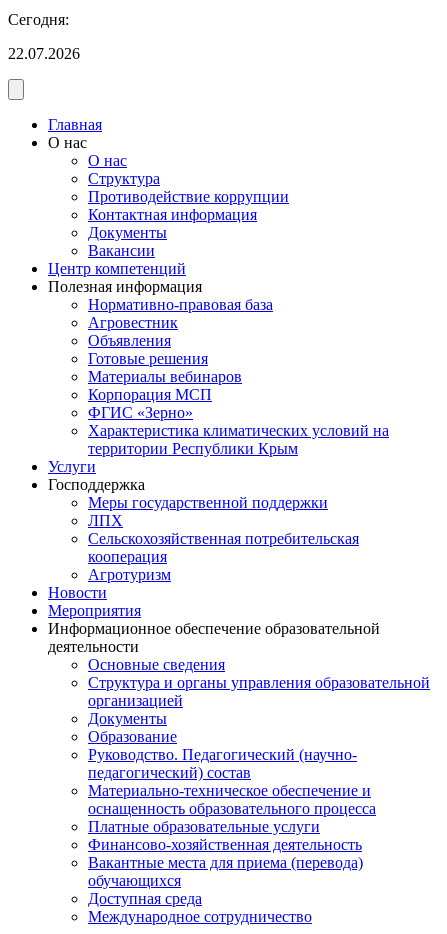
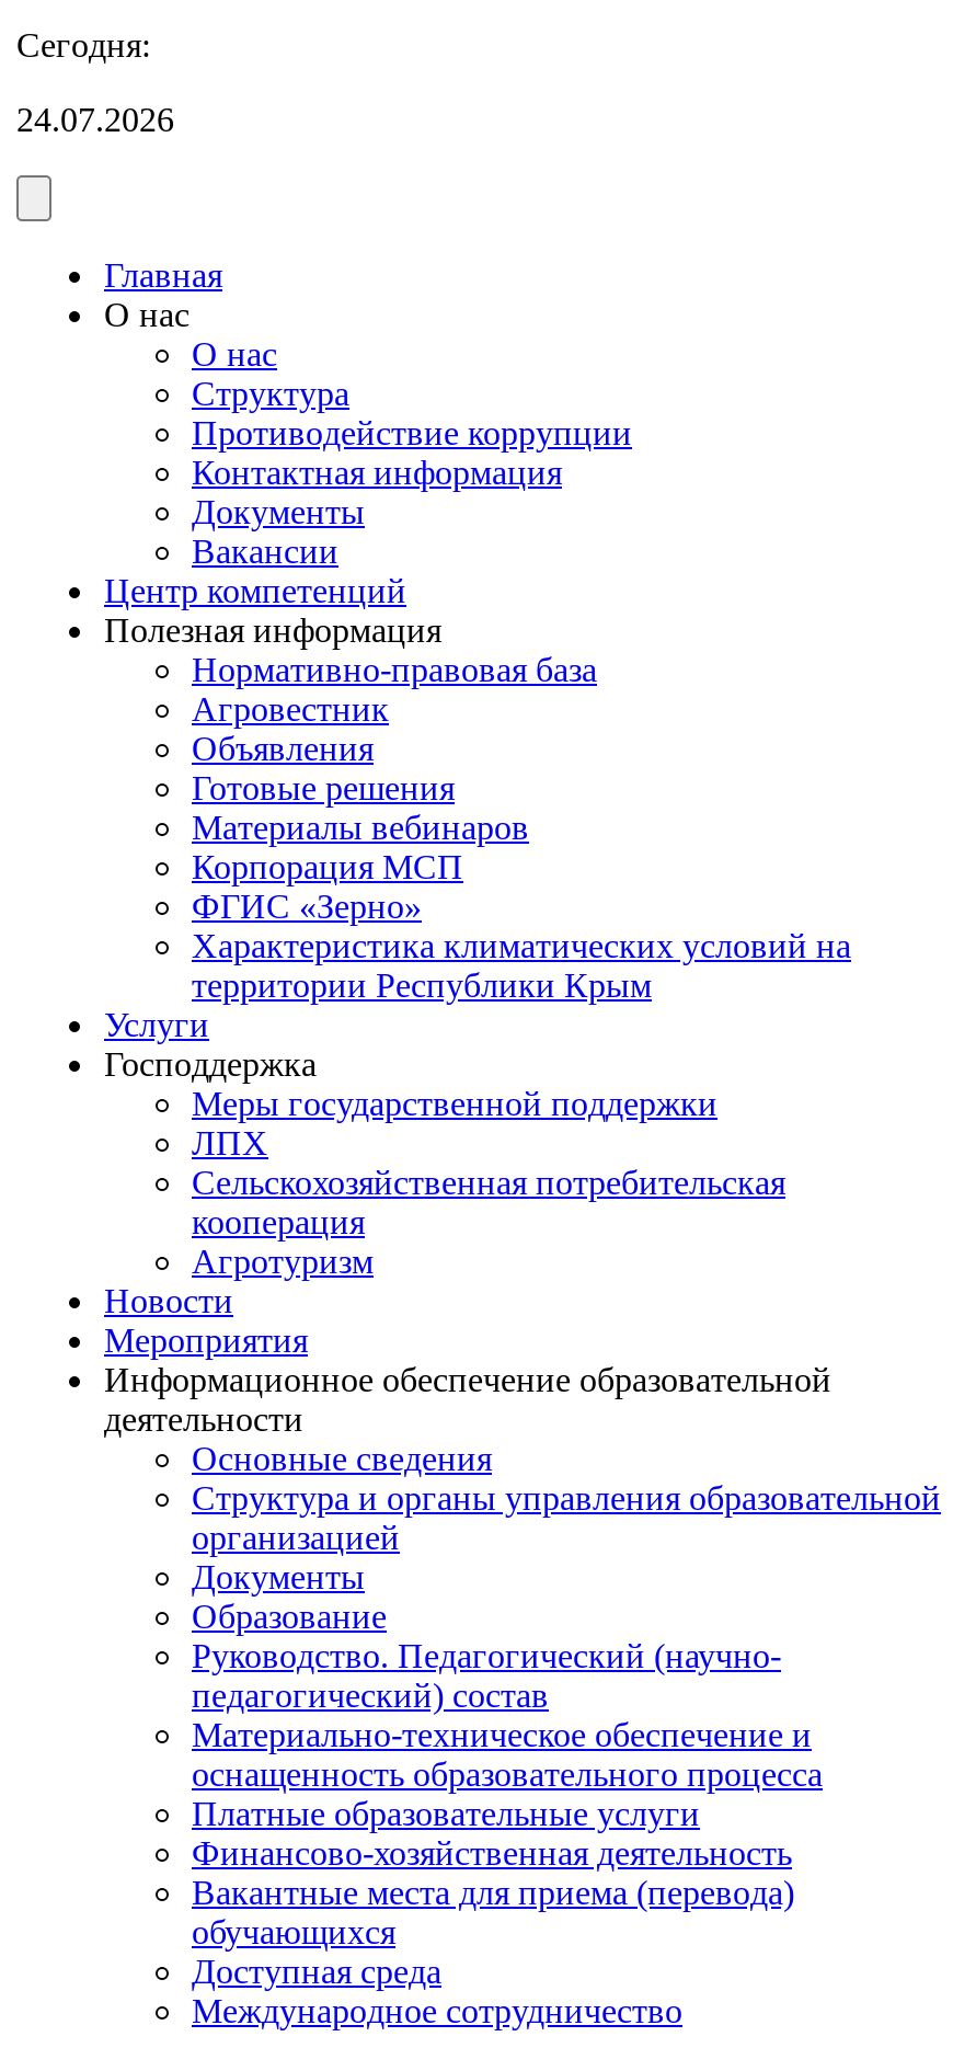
- 22.07.2026
+ 24.07.2026
